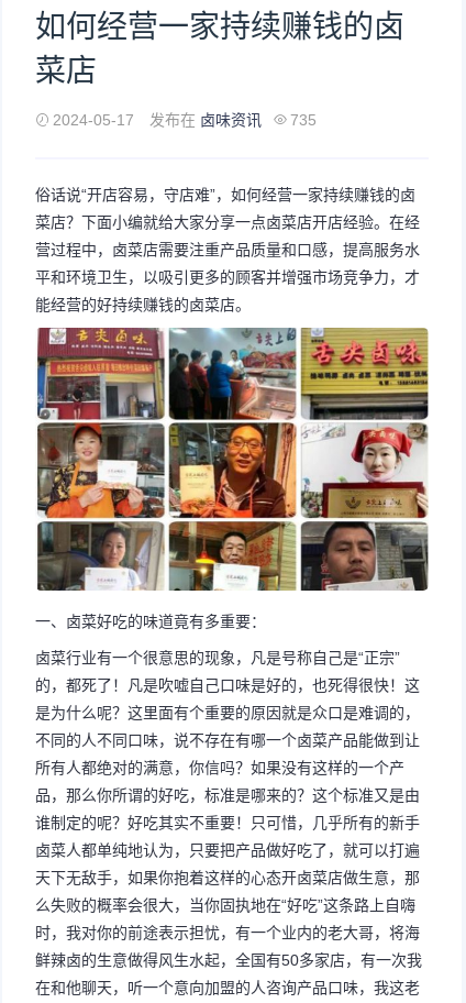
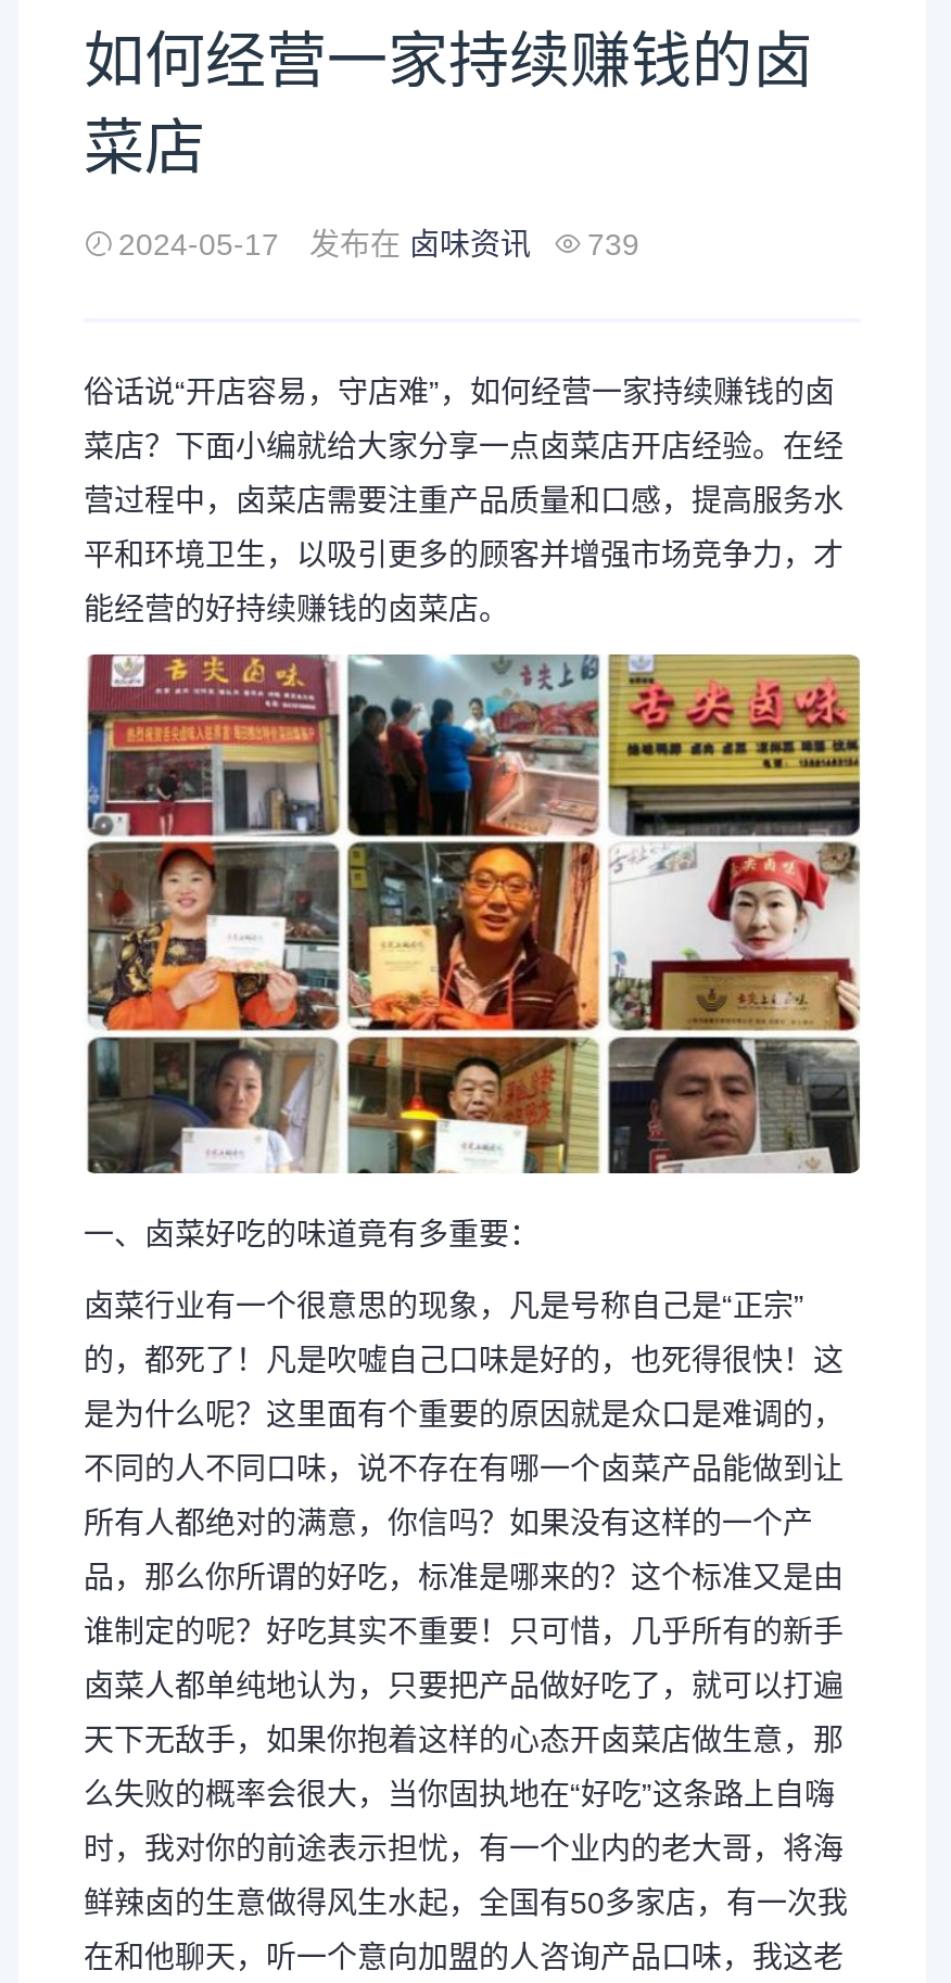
- 2024-05-17 发布在卤味资讯 735
+ 2024-05-17 发布在卤味资讯 739
